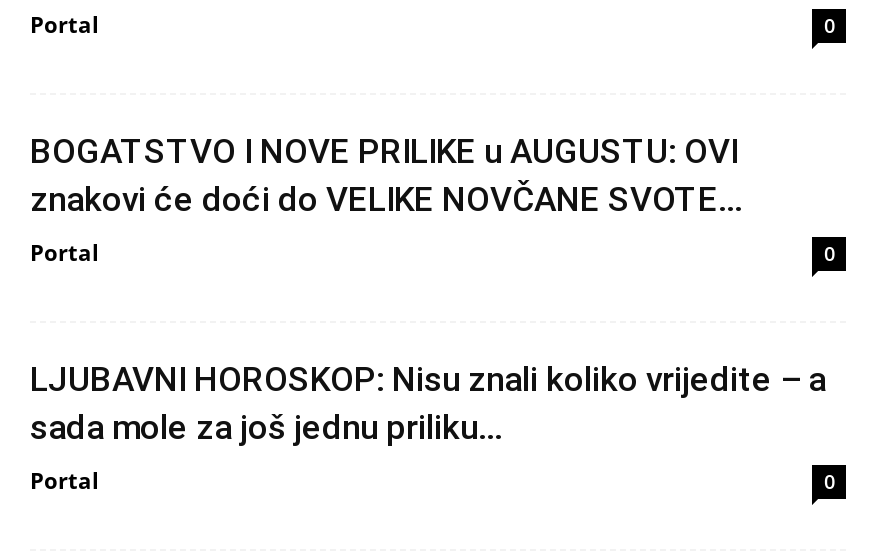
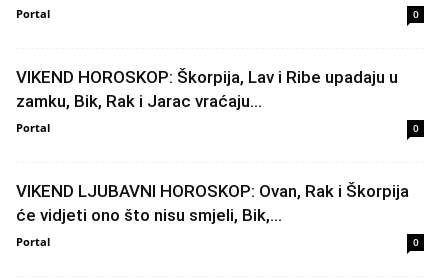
- BOGATSTVO I NOVE PRILIKE u AUGUSTU: OVI
- znakovi će doći do VELIKE NOVČANE SVOTE...
+ VIKEND HOROSKOP: Škorpija, Lav i Ribe upadaju u
+ zamku, Bik, Rak i Jarac vraćaju...

- LJUBAVNI HOROSKOP: Nisu znali koliko vrijedite – a
- sada mole za još jednu priliku...
+ VIKEND LJUBAVNI HOROSKOP: Ovan, Rak i Škorpija
+ će vidjeti ono što nisu smjeli, Bik,...
